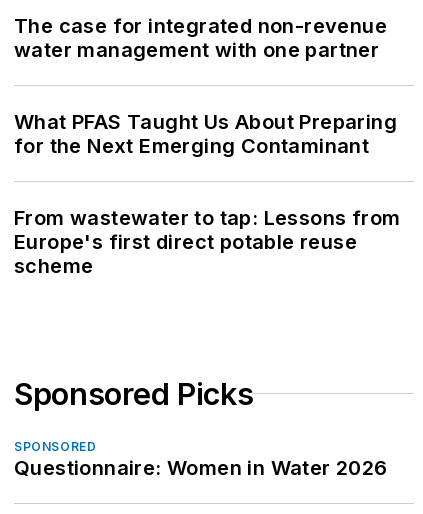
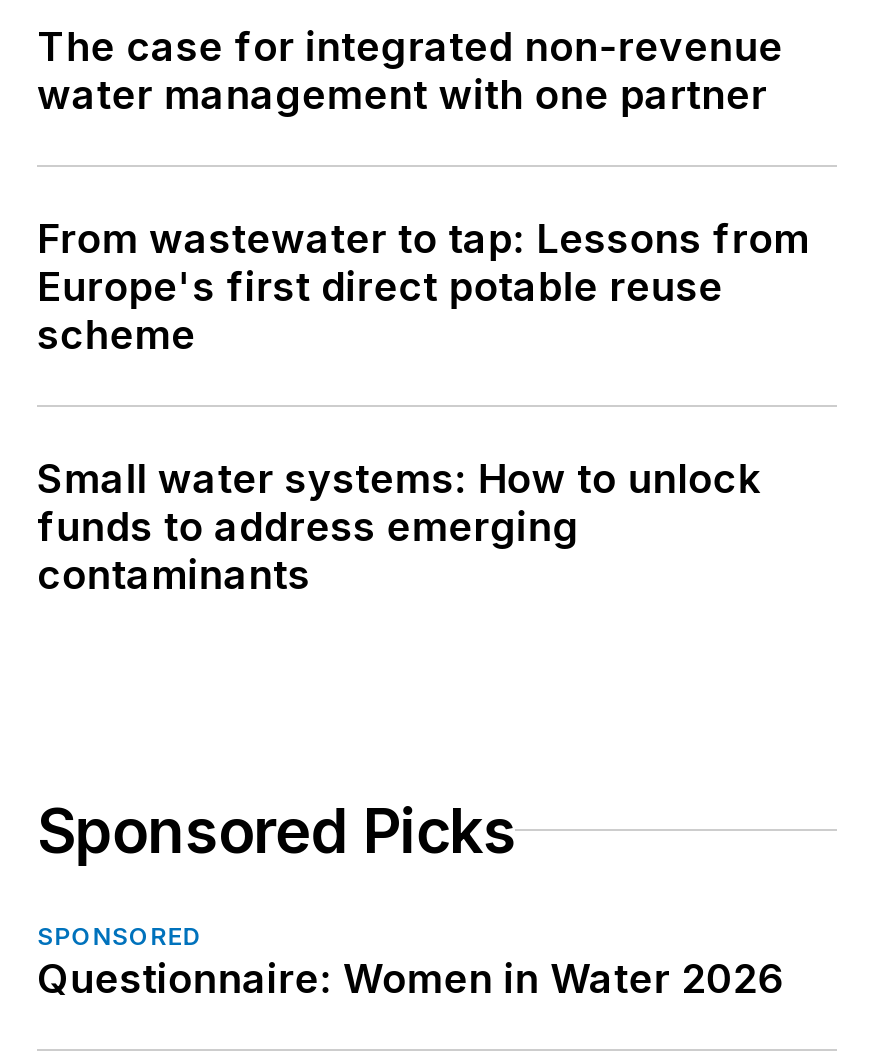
- What PFAS Taught Us About Preparing
- for the Next Emerging Contaminant

moved up: From wastewater to tap: Lessons from | Europe's first direct potable reuse | scheme

+ Small water systems: How to unlock
+ funds to address emerging
+ contaminants
